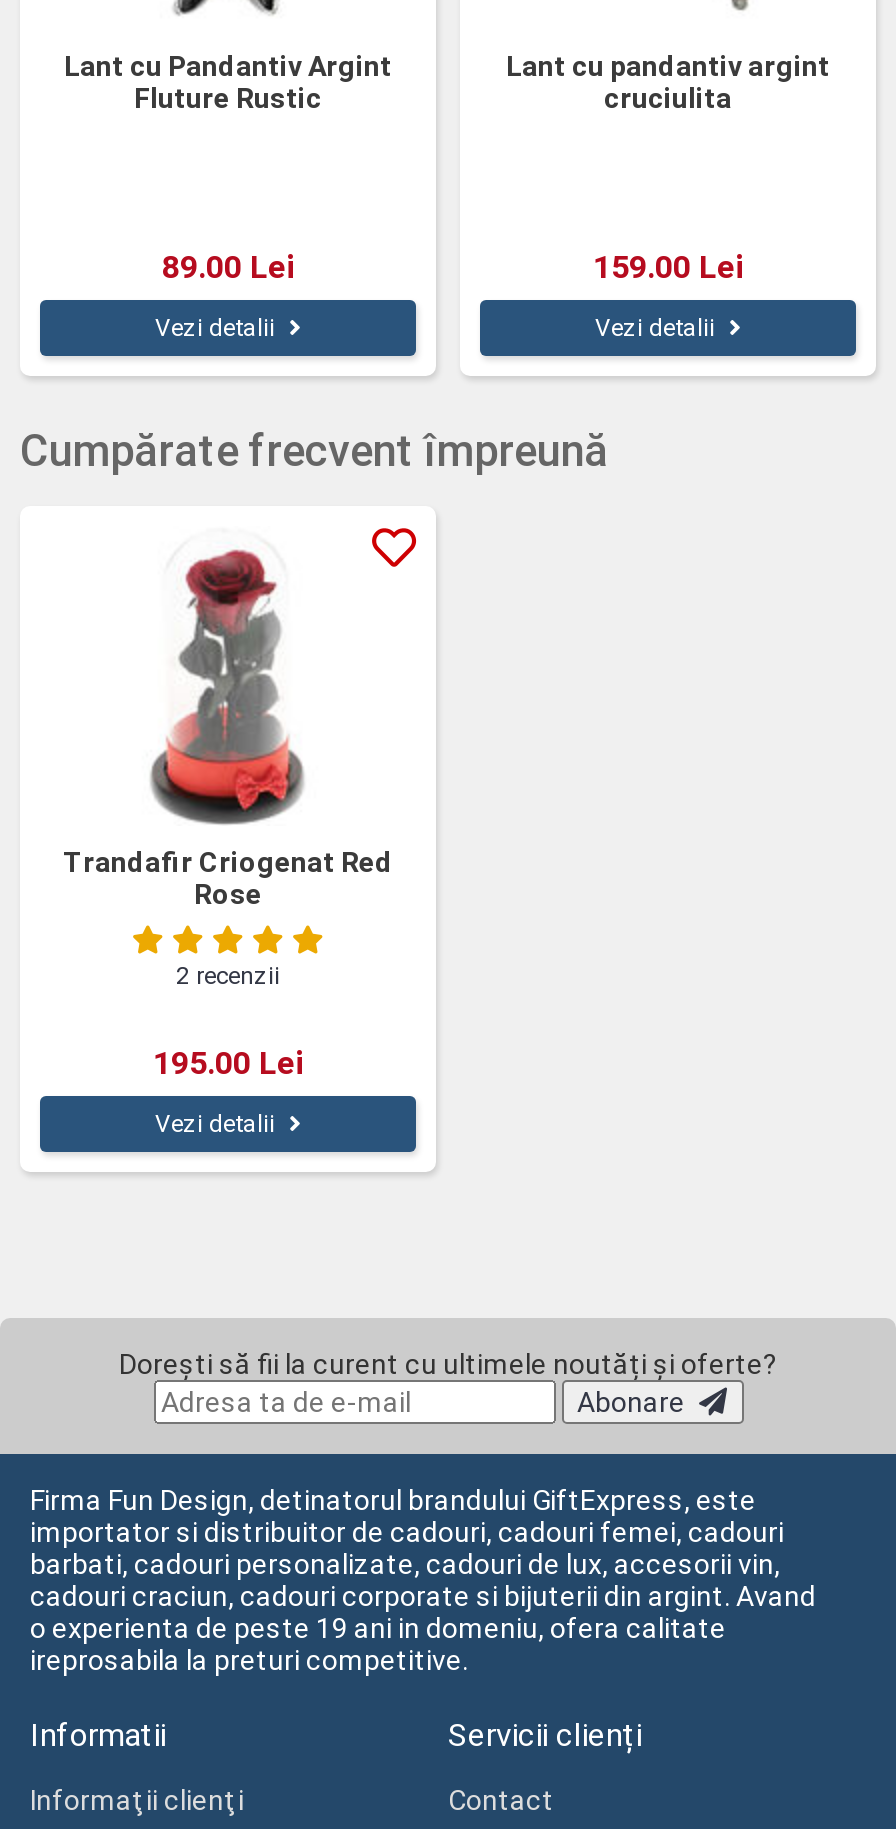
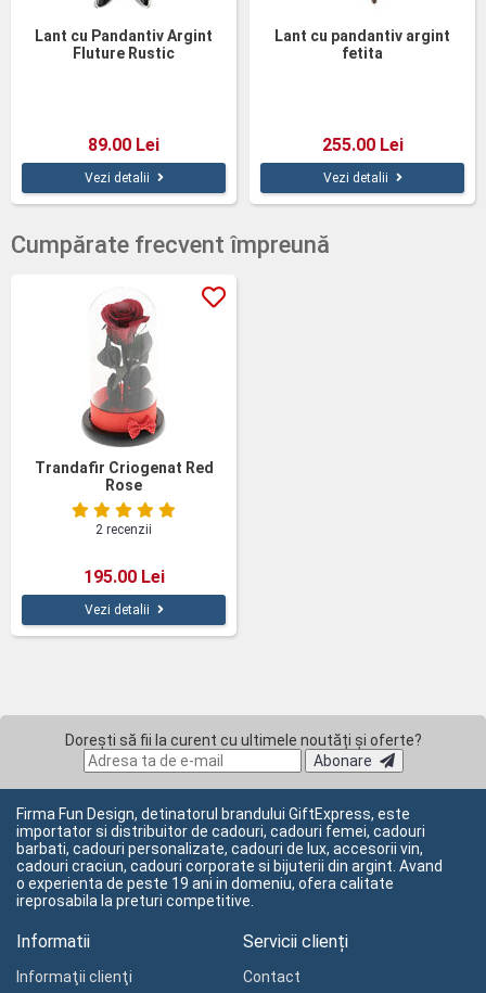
- cruciulita
+ fetita

- 159.00 Lei
+ 255.00 Lei
